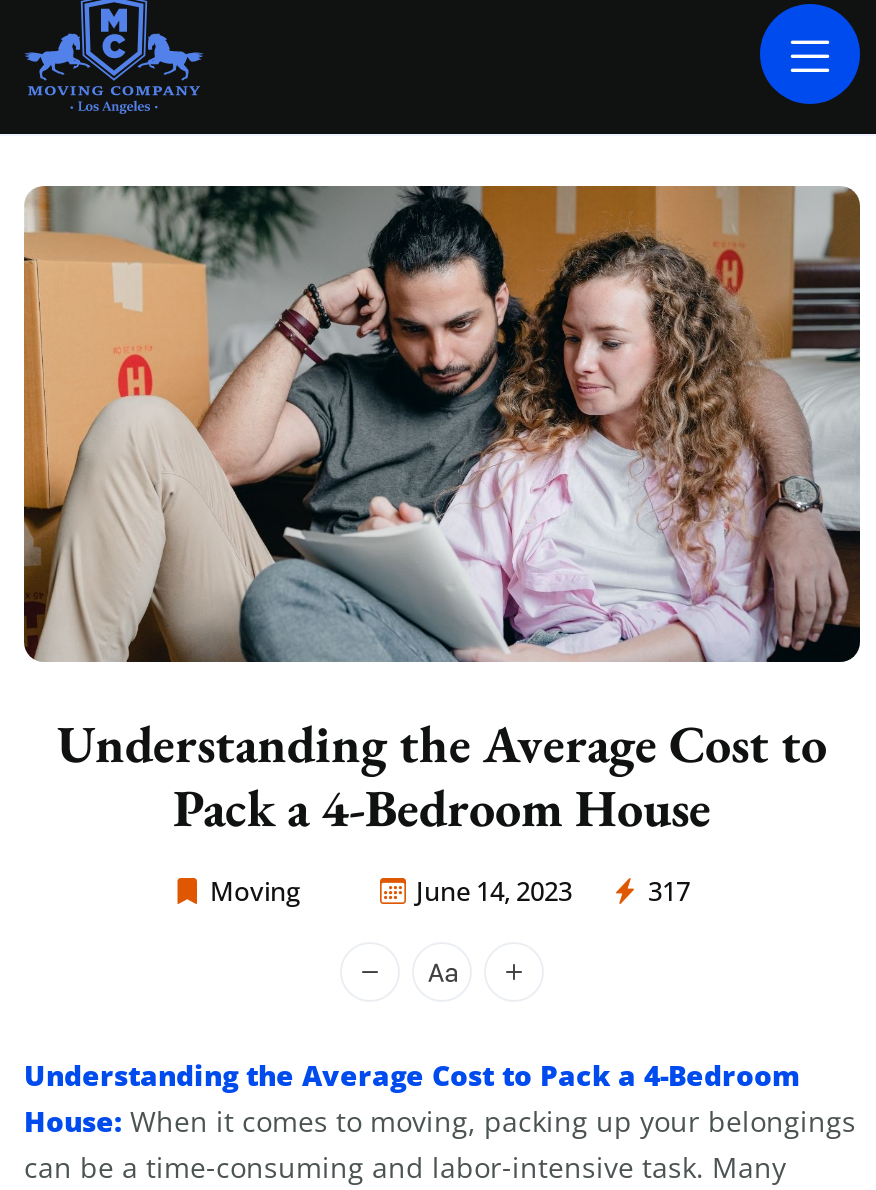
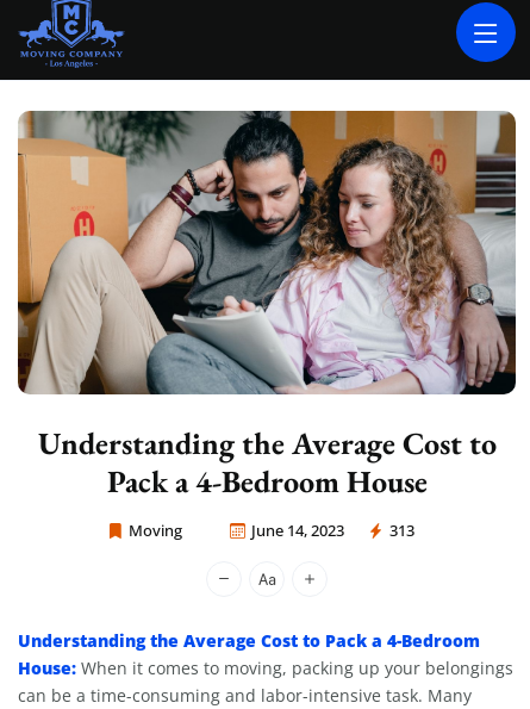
- 317
+ 313
